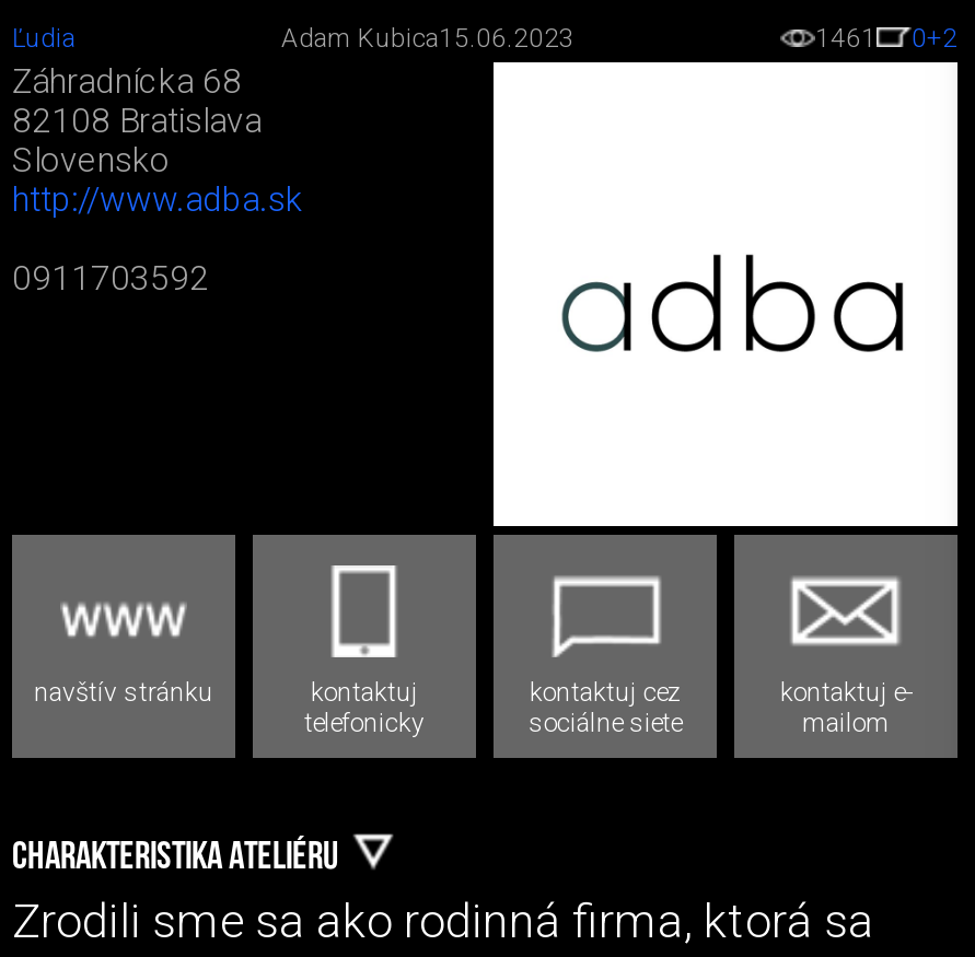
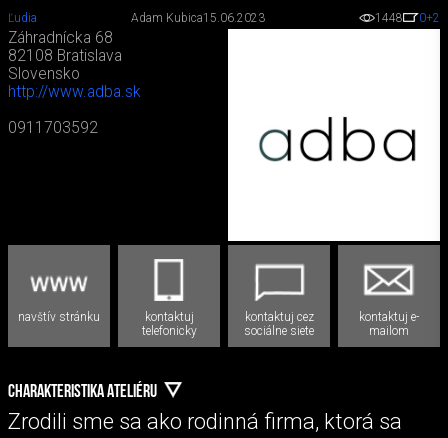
- 1461 0+2
+ 1448 0+2
